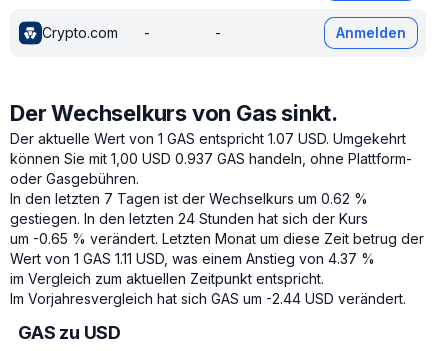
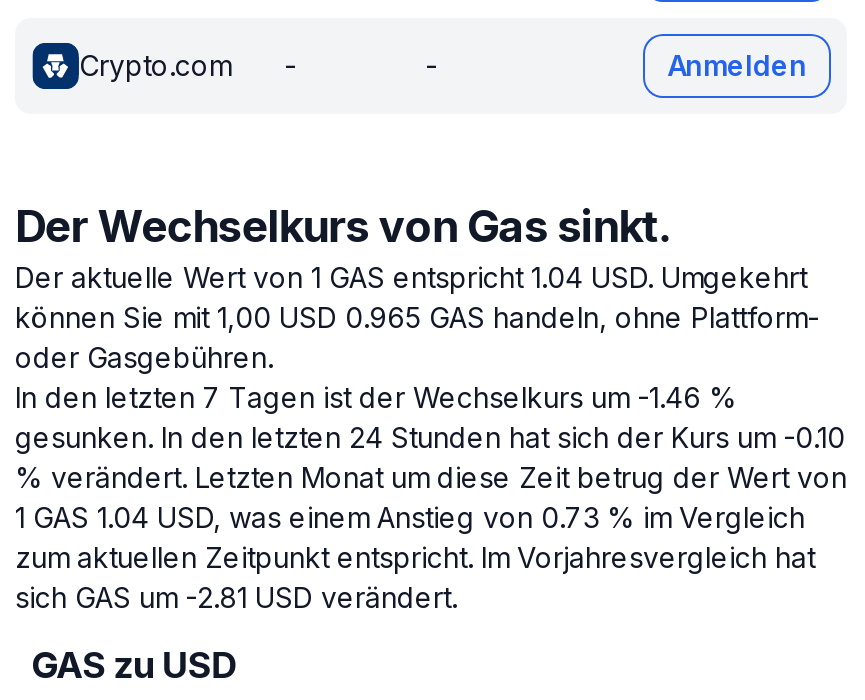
- Der aktuelle Wert von 1 GAS entspricht 1.07 USD. Umgekehrt
+ Der aktuelle Wert von 1 GAS entspricht 1.04 USD. Umgekehrt

- können Sie mit 1,00 USD 0.937 GAS handeln, ohne Plattform-
+ können Sie mit 1,00 USD 0.965 GAS handeln, ohne Plattform-

- In den letzten 7 Tagen ist der Wechselkurs um 0.62 %
- gestiegen. In den letzten 24 Stunden hat sich der Kurs
- um -0.65 % verändert. Letzten Monat um diese Zeit betrug der
- Wert von 1 GAS 1.11 USD, was einem Anstieg von 4.37 %
- im Vergleich zum aktuellen Zeitpunkt entspricht.
- Im Vorjahresvergleich hat sich GAS um -2.44 USD verändert.
+ In den letzten 7 Tagen ist der Wechselkurs um -1.46 %
+ gesunken. In den letzten 24 Stunden hat sich der Kurs um -0.10
+ % verändert. Letzten Monat um diese Zeit betrug der Wert von
+ 1 GAS 1.04 USD, was einem Anstieg von 0.73 % im Vergleich
+ zum aktuellen Zeitpunkt entspricht. Im Vorjahresvergleich hat
+ sich GAS um -2.81 USD verändert.
